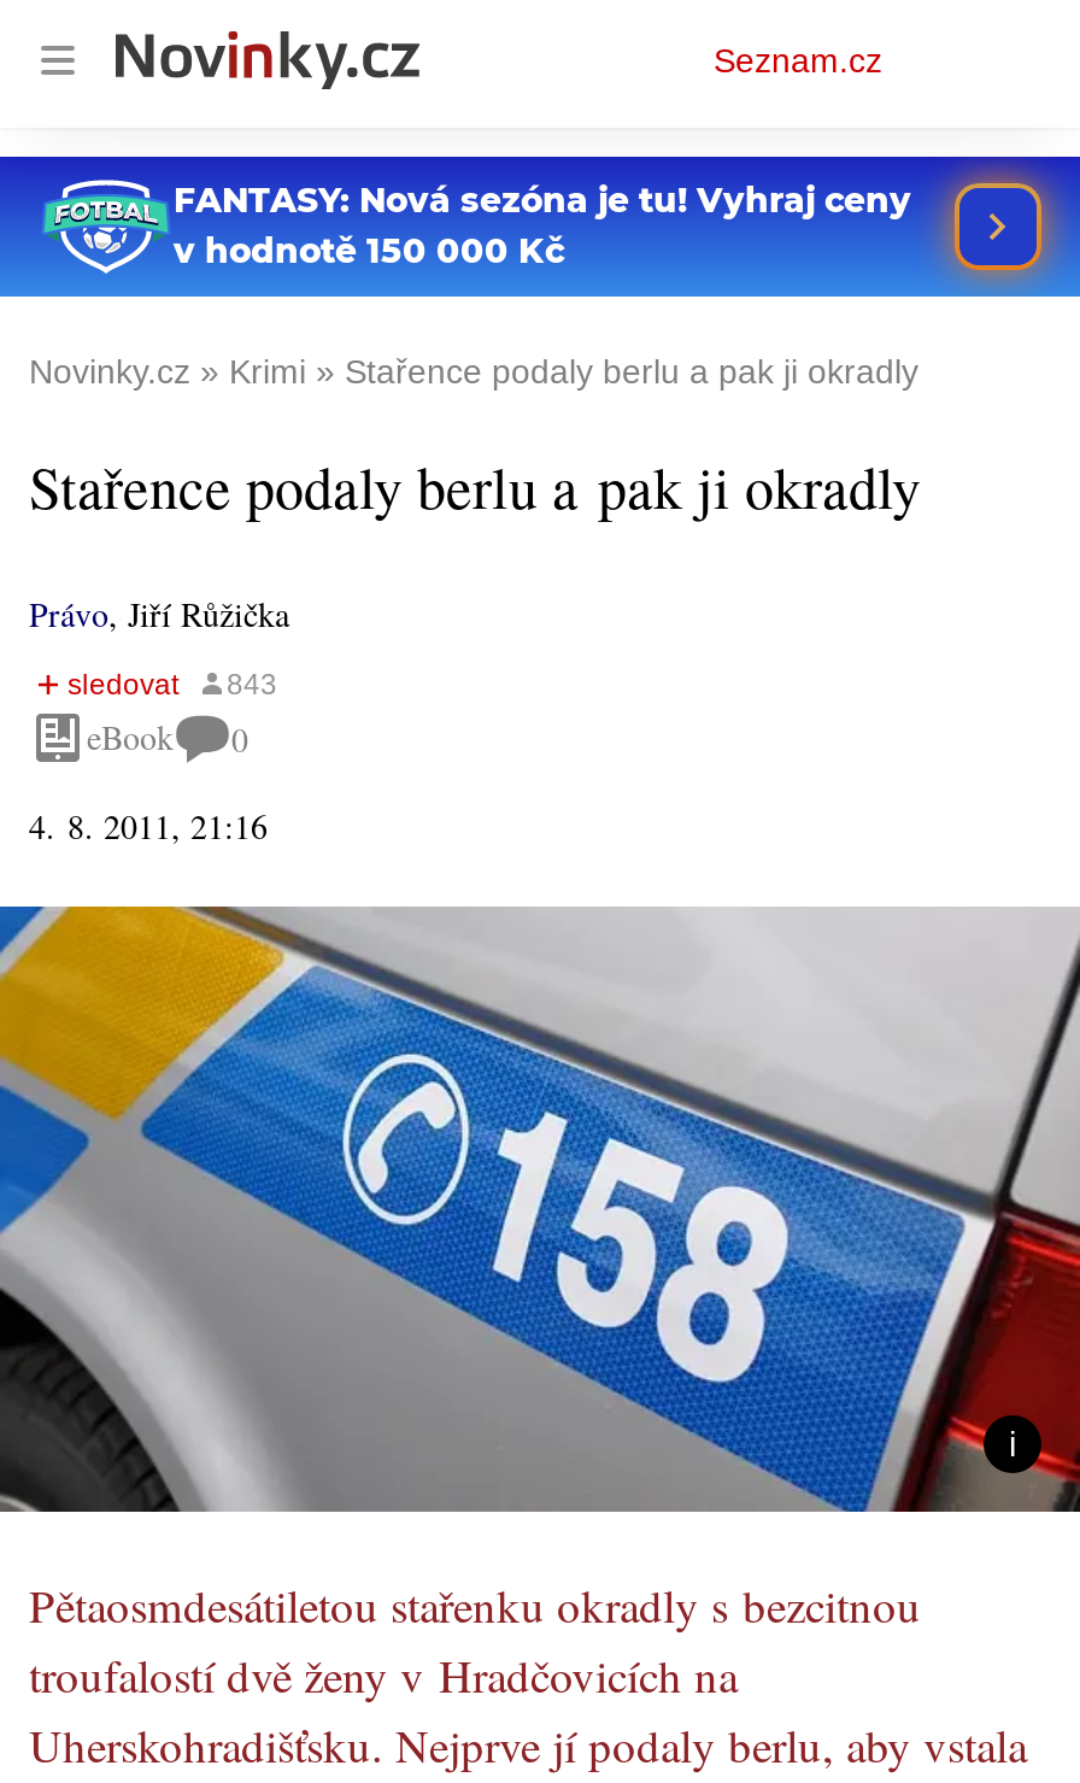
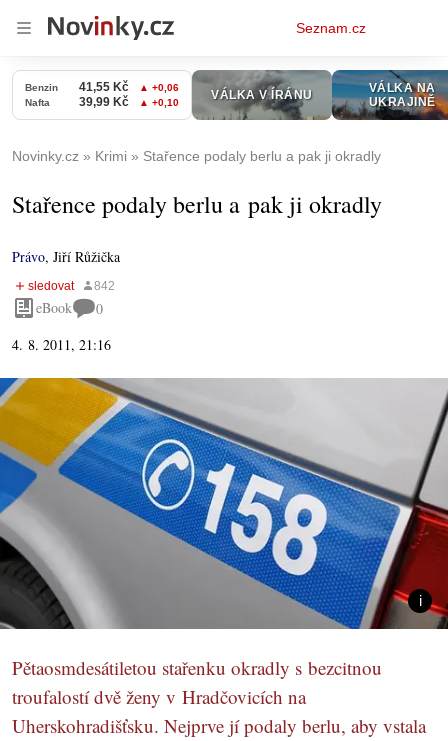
- [image]
+ [image]
